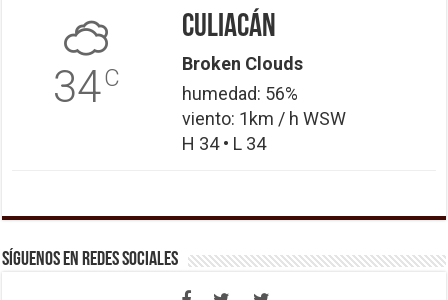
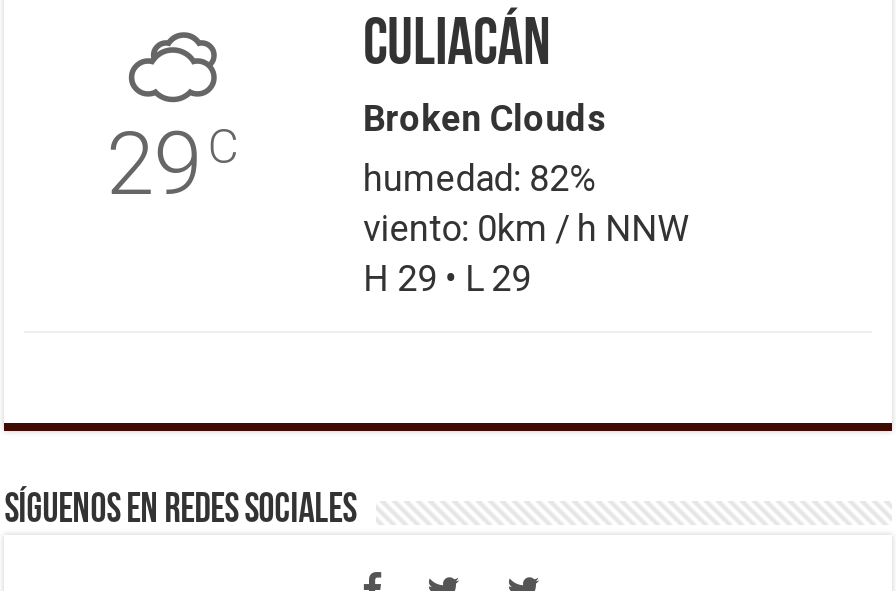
- 34 C
+ 29 C

- humedad: 56%
+ humedad: 82%

- viento: 1km / h WSW
+ viento: 0km / h NNW

- H 34 • L 34
+ H 29 • L 29
